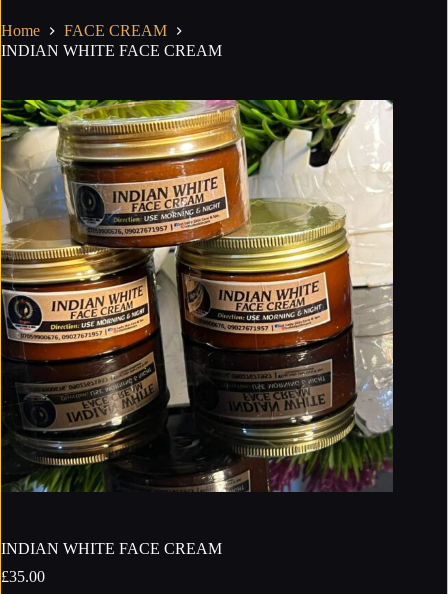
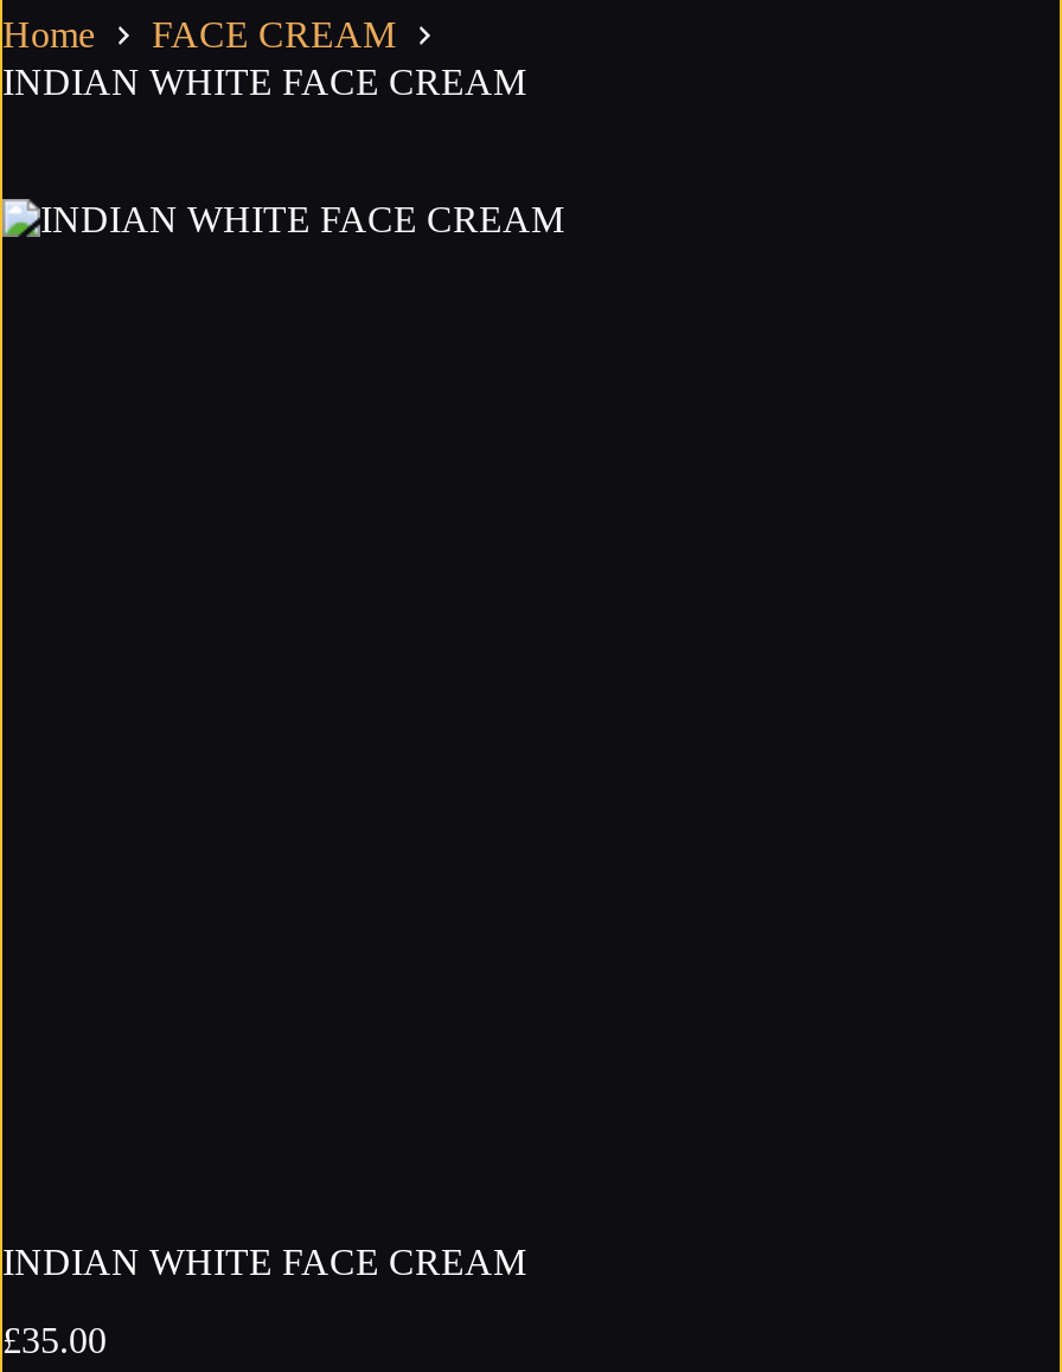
- [image]
